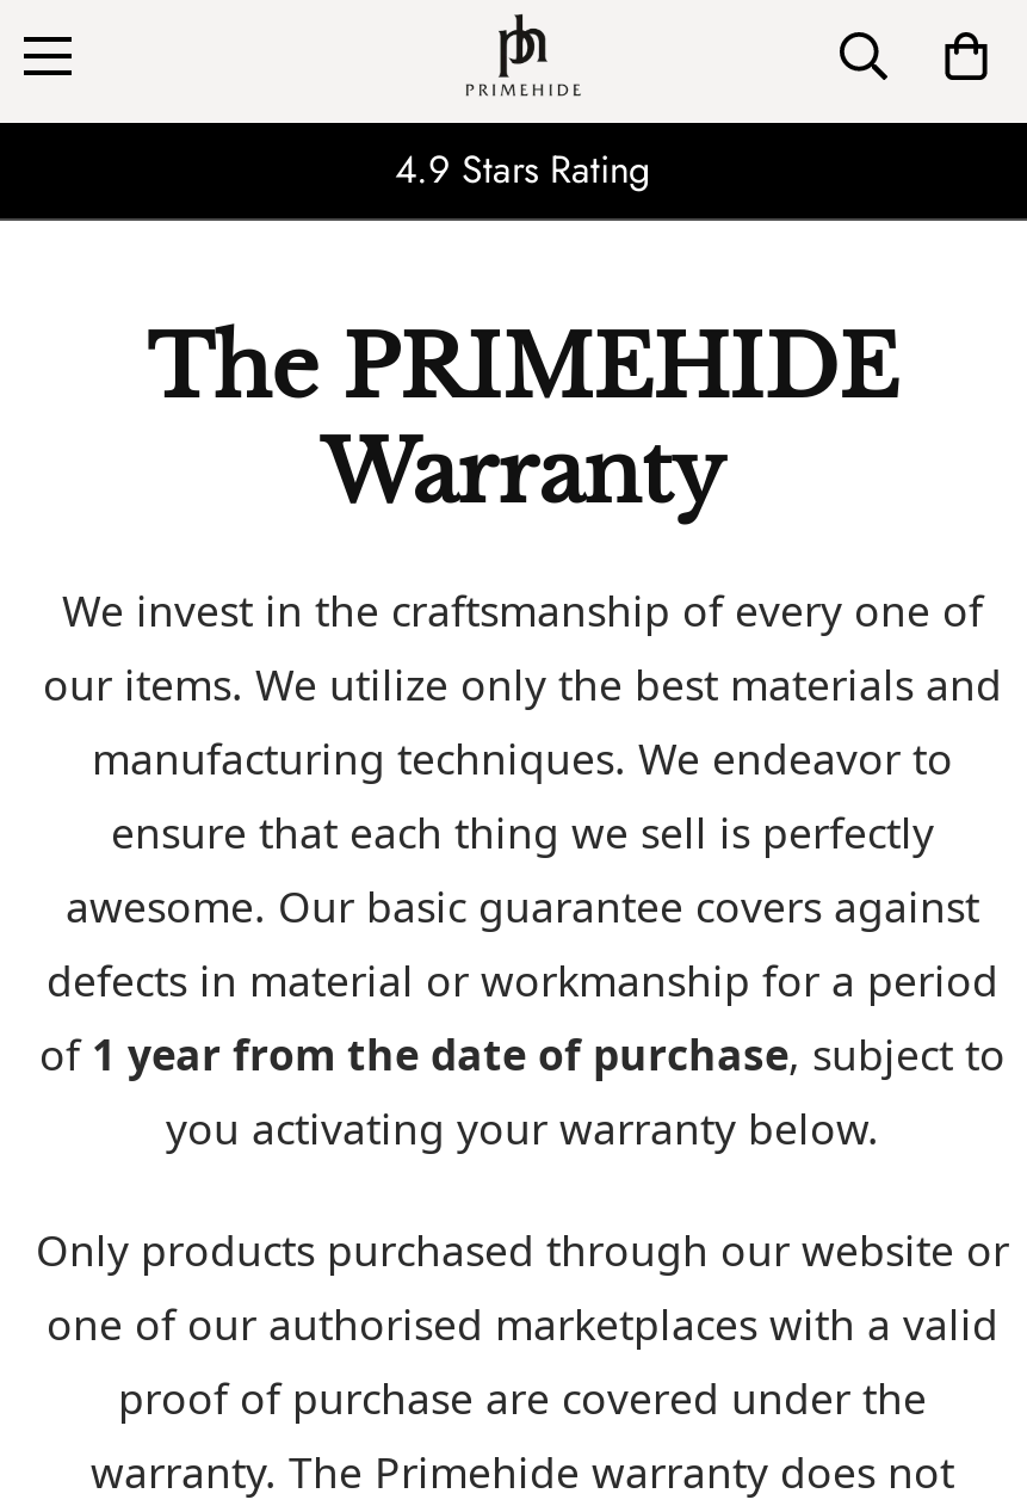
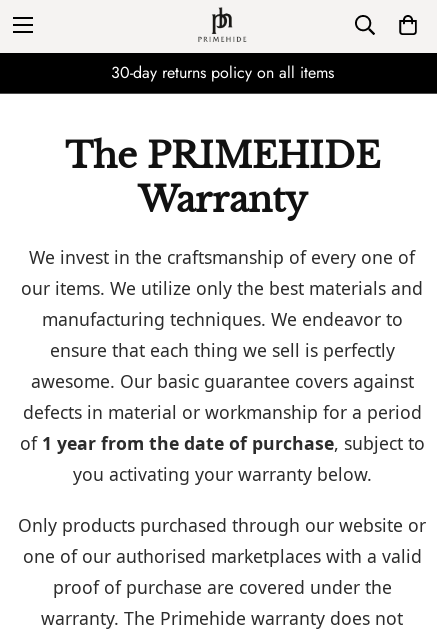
- 4.9 Stars Rating
+ 30-day returns policy on all items
